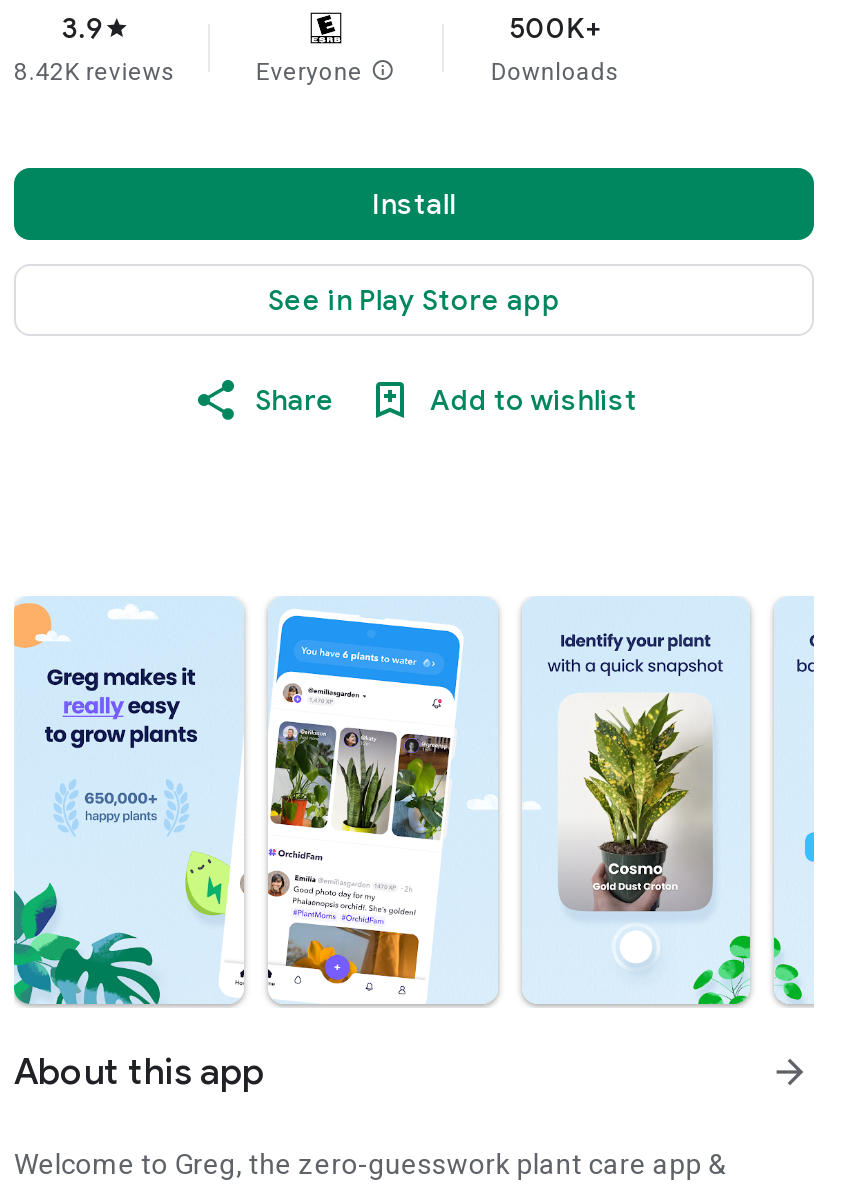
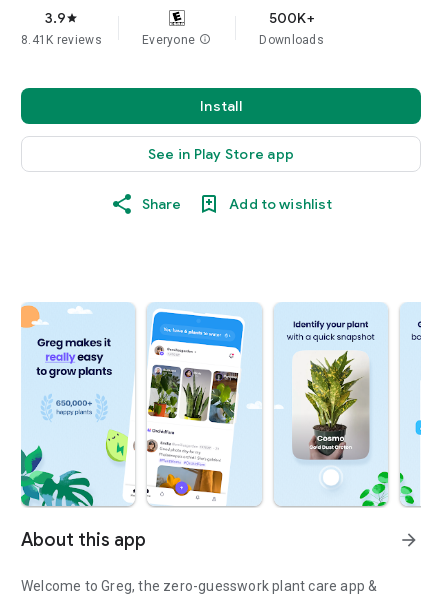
- 8.42K reviews
+ 8.41K reviews
